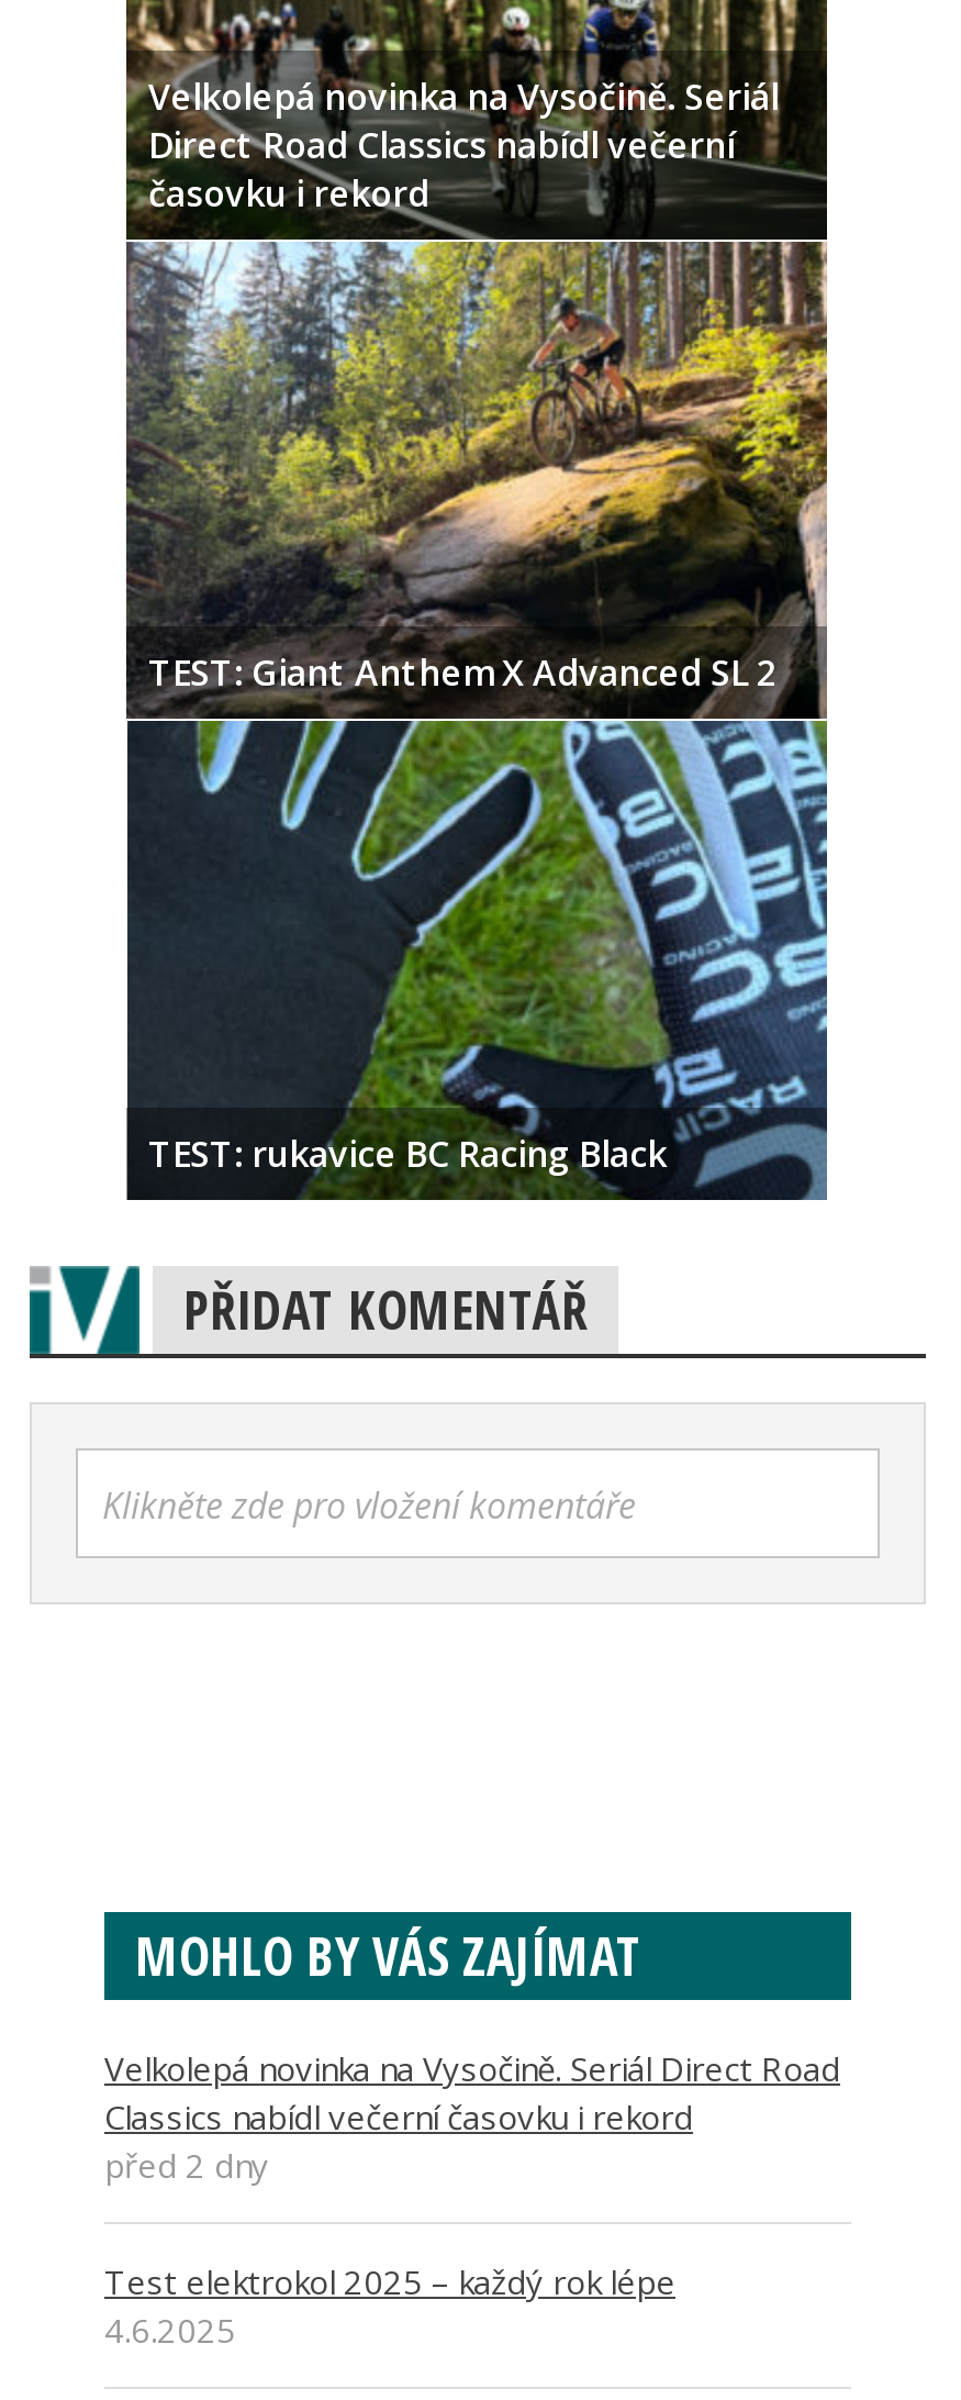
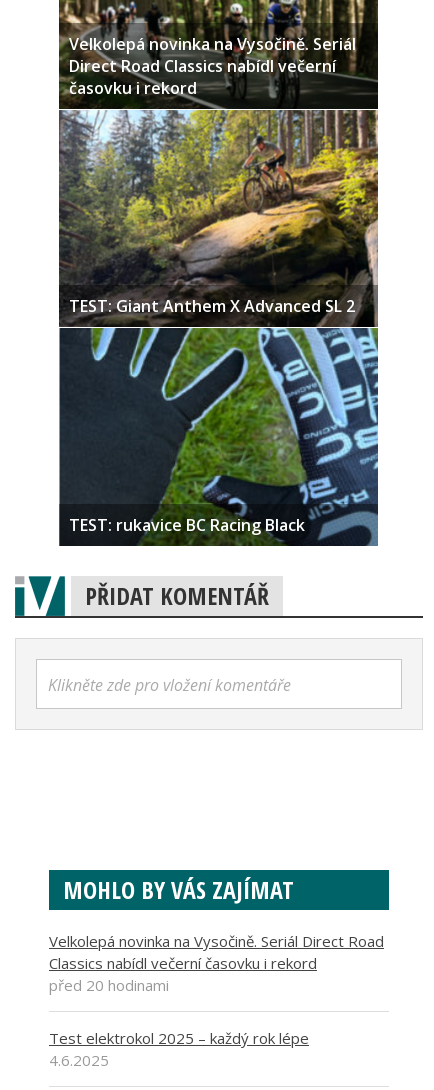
- před 2 dny
+ před 20 hodinami
